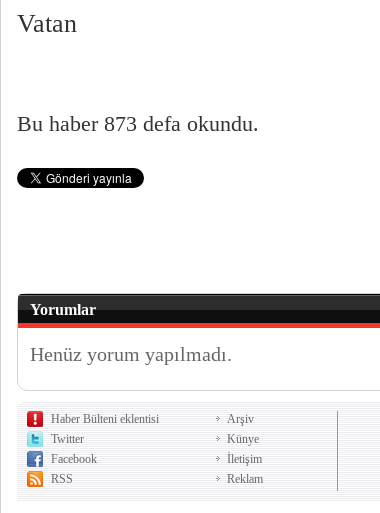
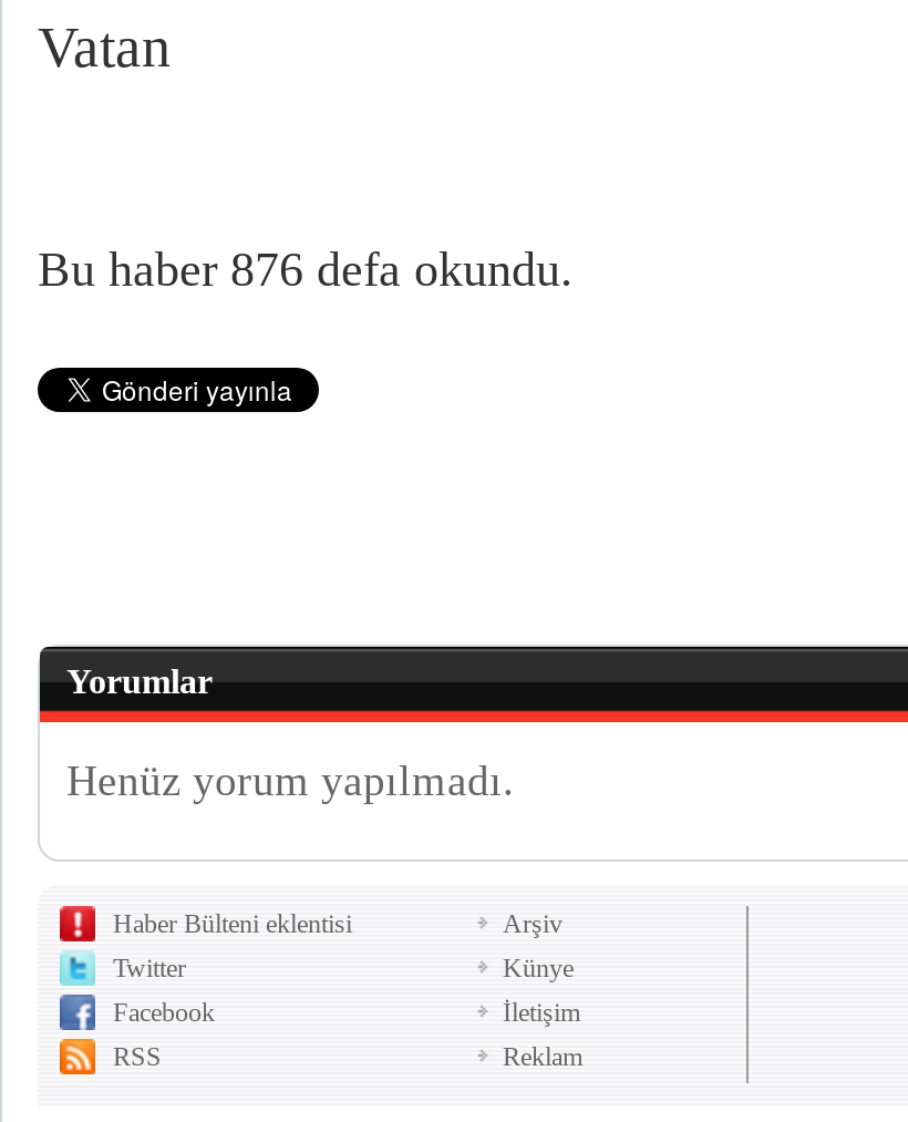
- Bu haber 873 defa okundu.
+ Bu haber 876 defa okundu.
